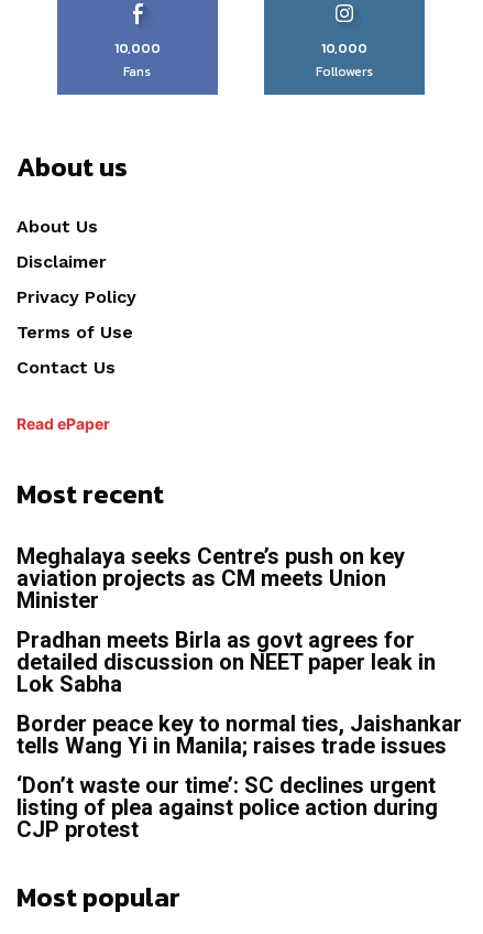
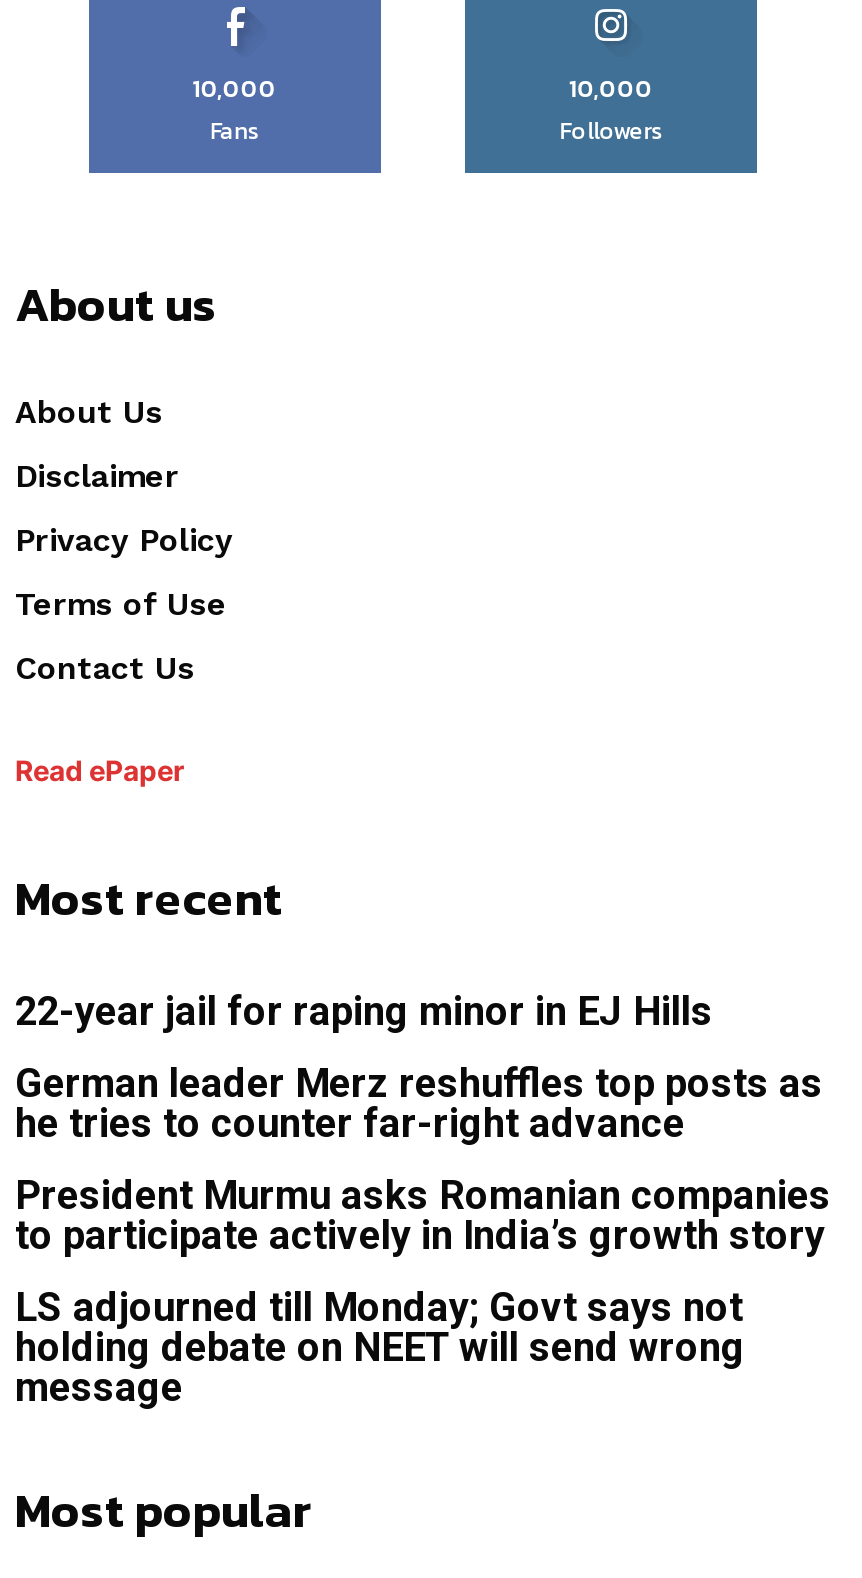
- Meghalaya seeks Centre’s push on key
- aviation projects as CM meets Union
- Minister
+ 22-year jail for raping minor in EJ Hills

- Pradhan meets Birla as govt agrees for
- detailed discussion on NEET paper leak in
- Lok Sabha
+ German leader Merz reshuffles top posts as
+ he tries to counter far-right advance

- Border peace key to normal ties, Jaishankar
- tells Wang Yi in Manila; raises trade issues
+ President Murmu asks Romanian companies
+ to participate actively in India’s growth story

- ‘Don’t waste our time’: SC declines urgent
- listing of plea against police action during
- CJP protest
+ LS adjourned till Monday; Govt says not
+ holding debate on NEET will send wrong
+ message
